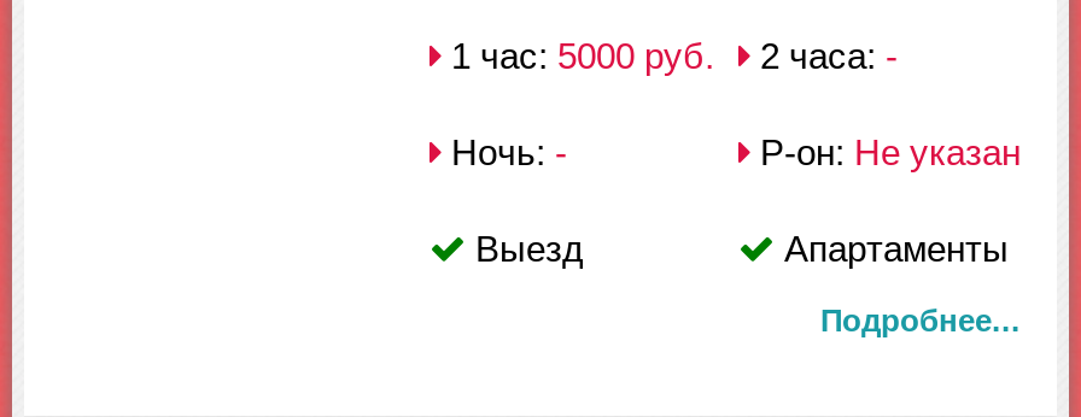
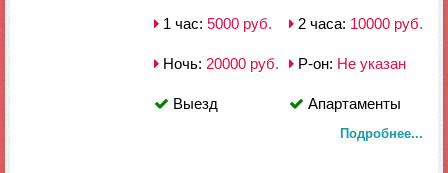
- 1 час: 5000 руб. 2 часа: -
+ 1 час: 5000 руб. 2 часа: 10000 руб.

- Ночь: -
+ Ночь: 20000 руб.
